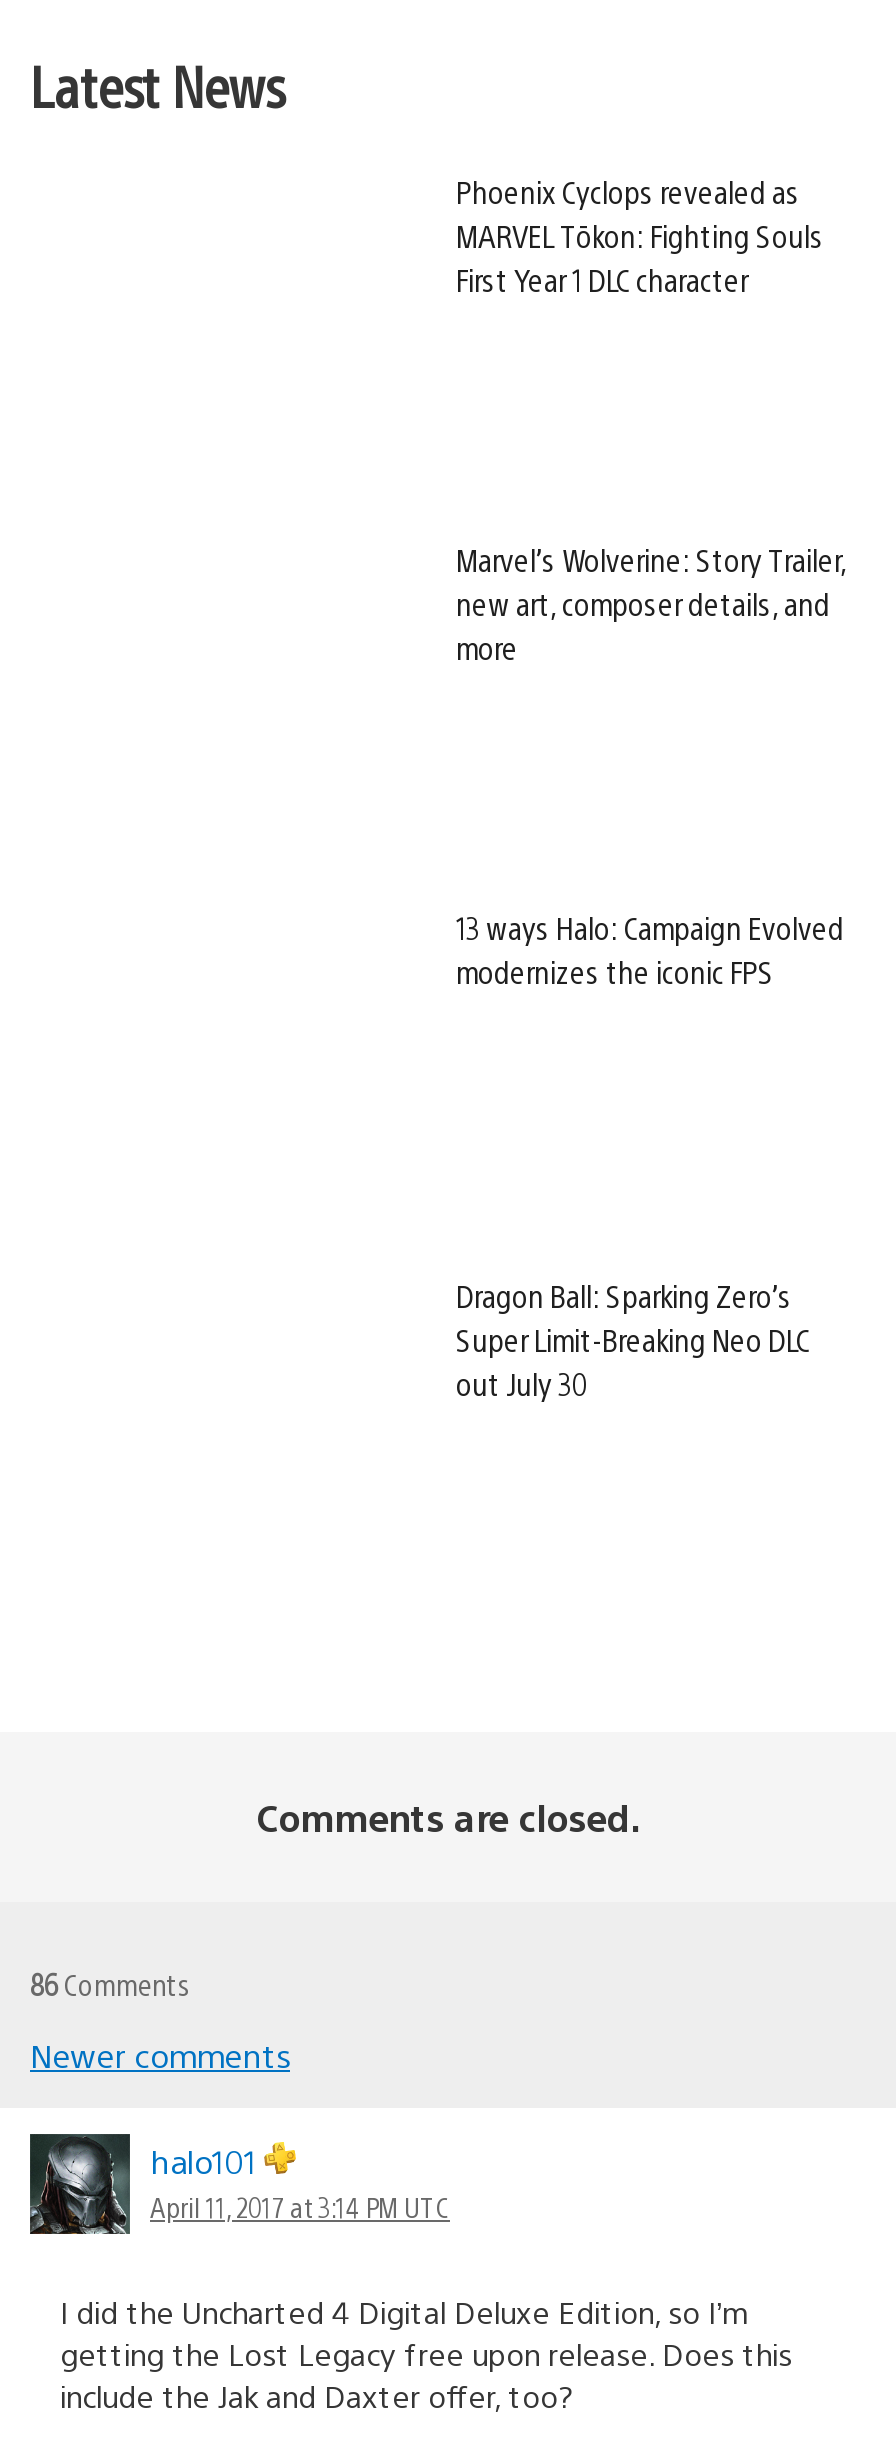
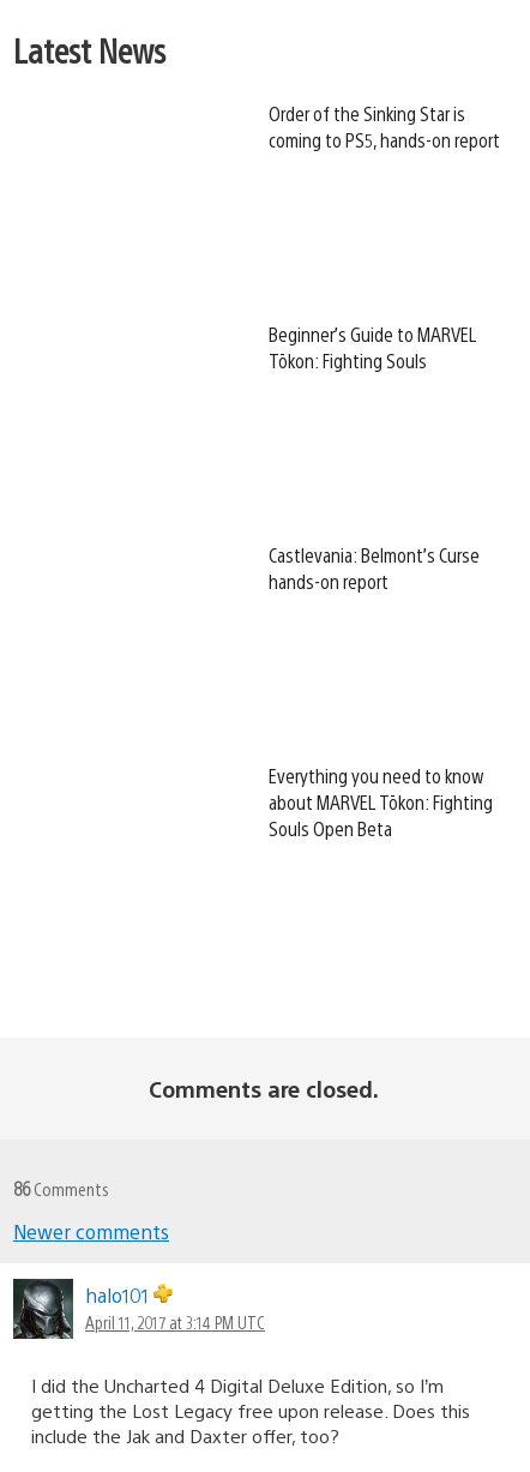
- Phoenix Cyclops revealed as
- MARVEL Tōkon: Fighting Souls
- First Year 1 DLC character
+ Order of the Sinking Star is
+ coming to PS5, hands-on report

- Marvel’s Wolverine: Story Trailer,
- new art, composer details, and
- more
+ Beginner’s Guide to MARVEL
+ Tōkon: Fighting Souls

- 13 ways Halo: Campaign Evolved
- modernizes the iconic FPS
+ Castlevania: Belmont’s Curse
+ hands-on report

- Dragon Ball: Sparking Zero’s
- Super Limit-Breaking Neo DLC
- out July 30
+ Everything you need to know
+ about MARVEL Tōkon: Fighting
+ Souls Open Beta
